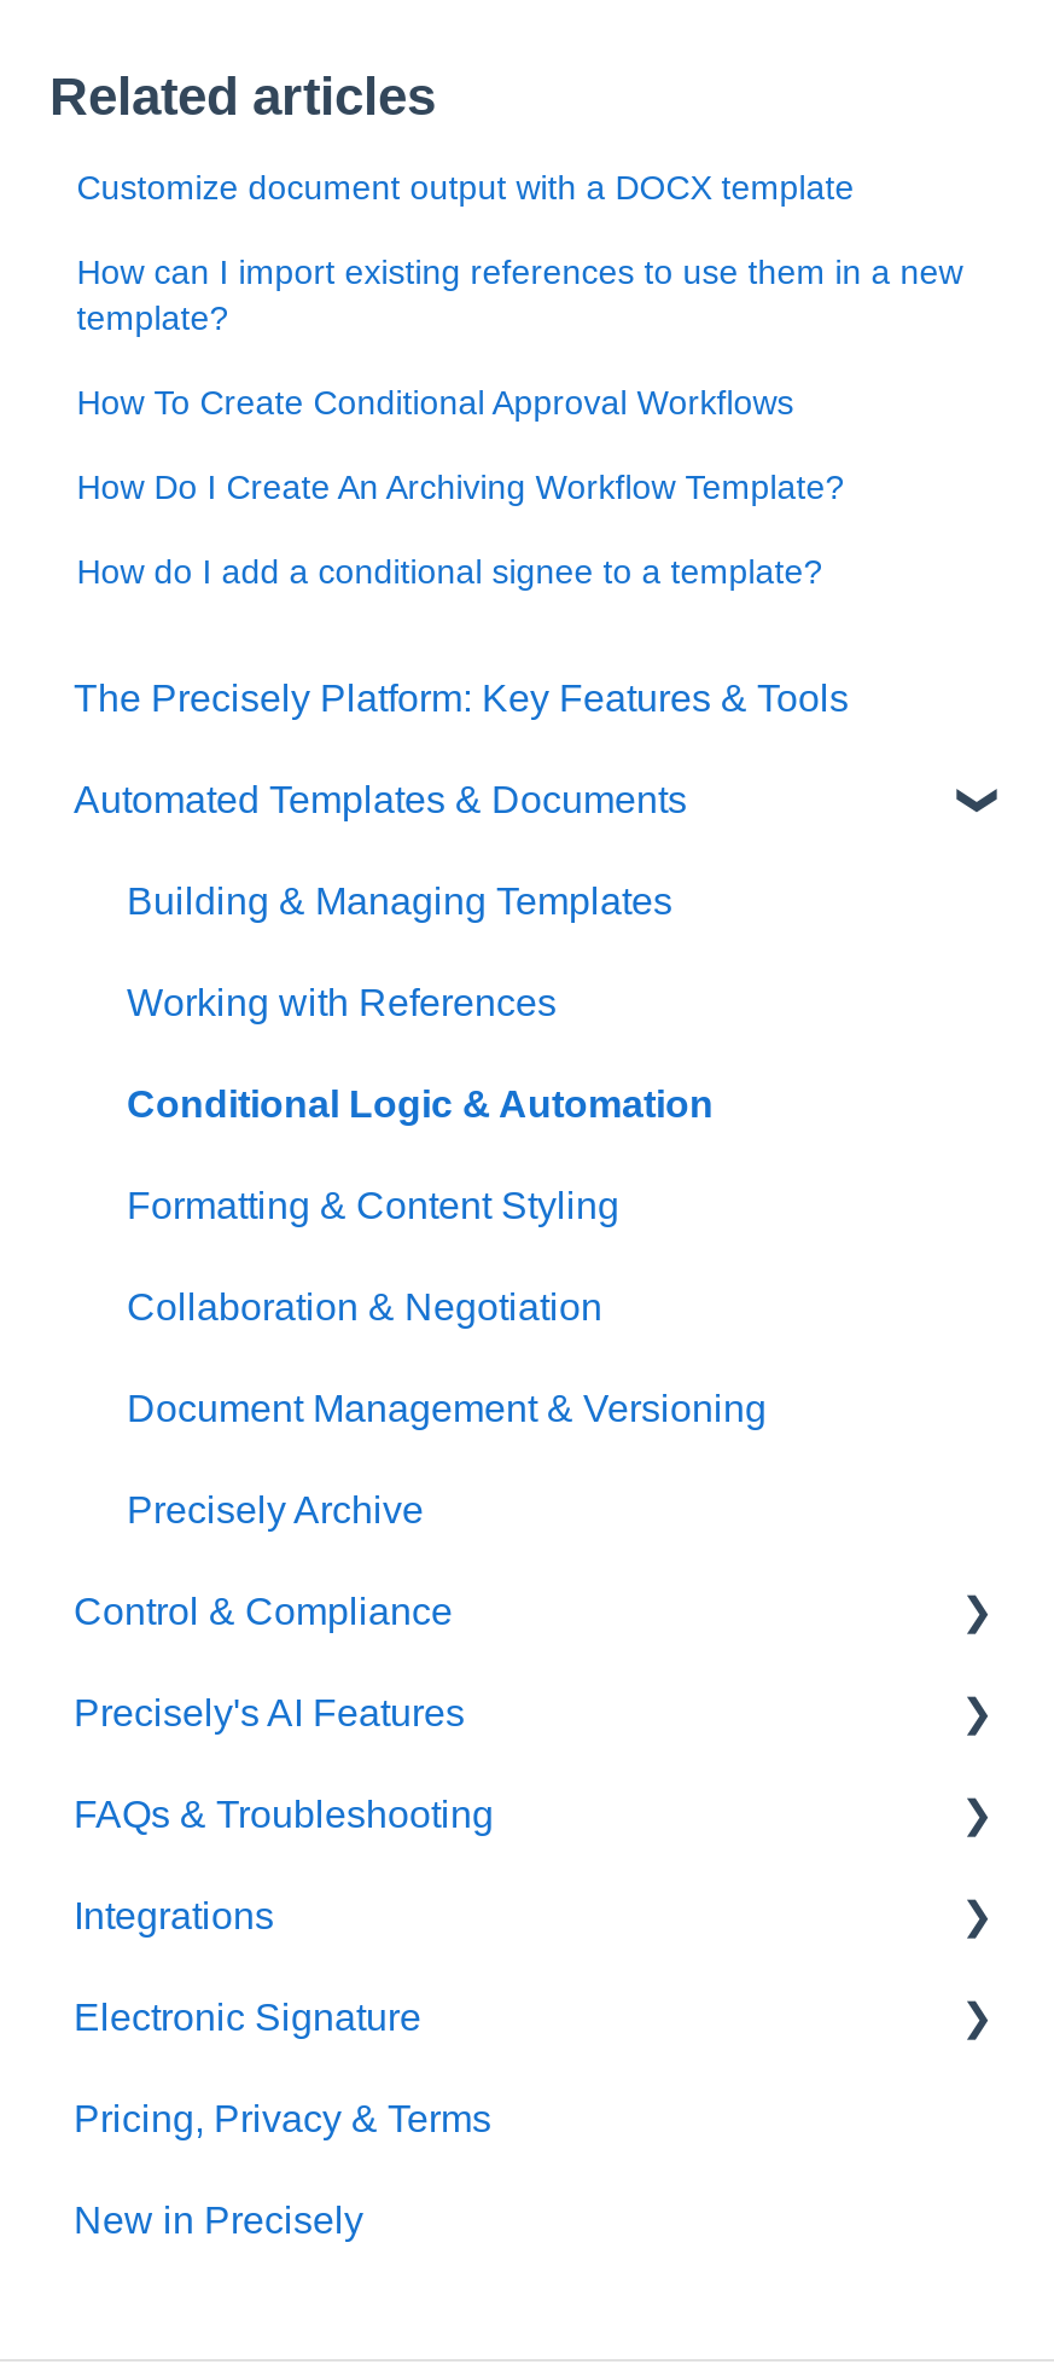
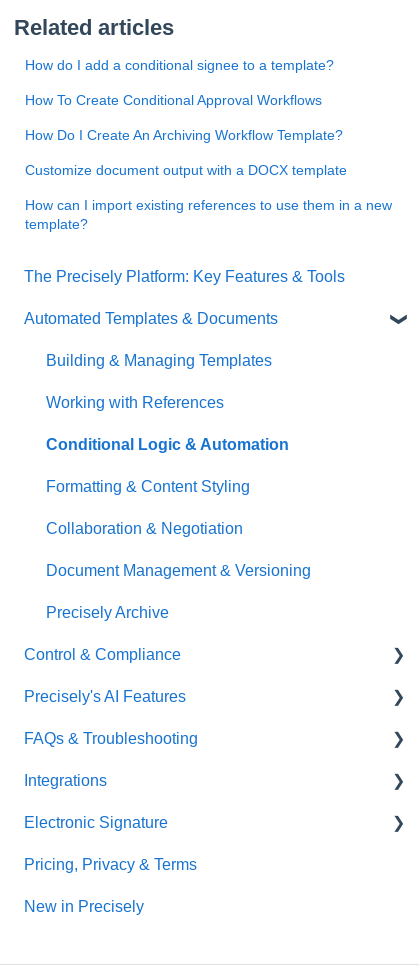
moved down: Customize document output with a DOCX template | How can I import existing references to use them in a new | template?

moved up: How do I add a conditional signee to a template? | How To Create Conditional Approval Workflows | How Do I Create An Archiving Workflow Template?
